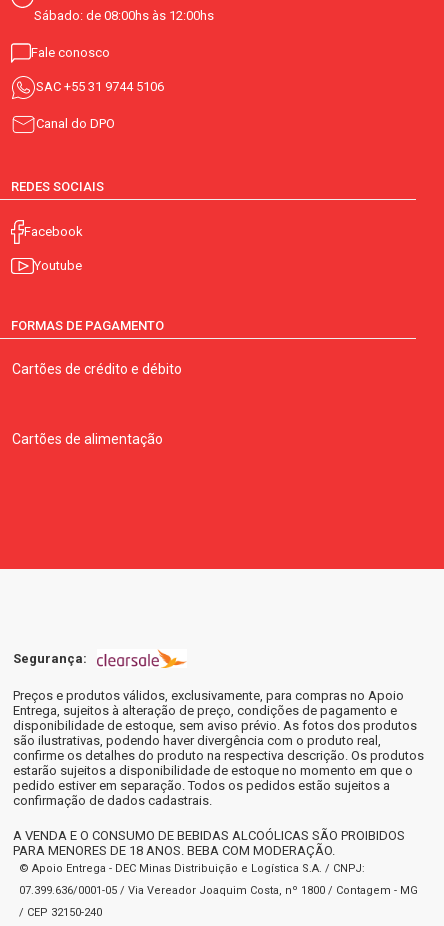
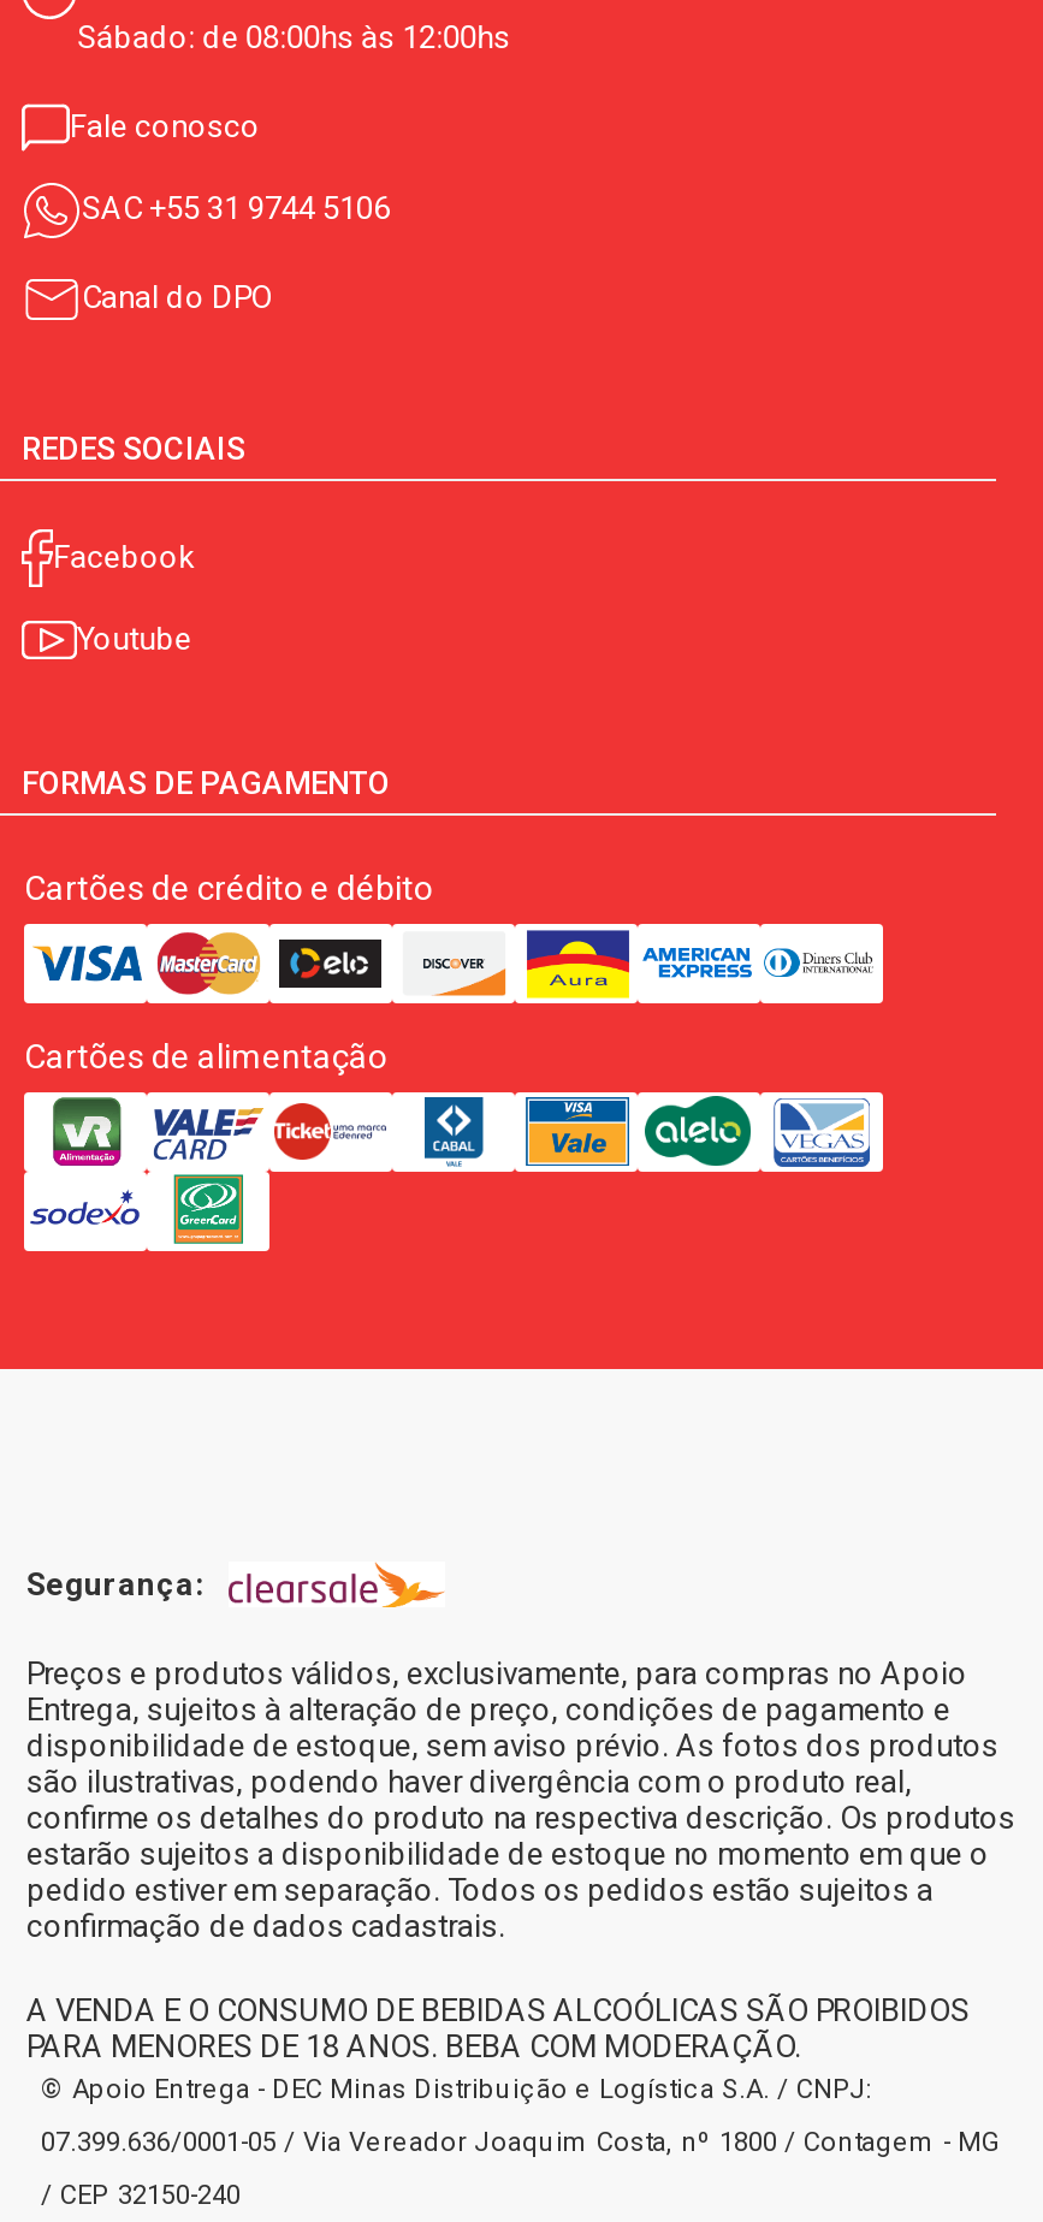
+ [image]

+ [image]
